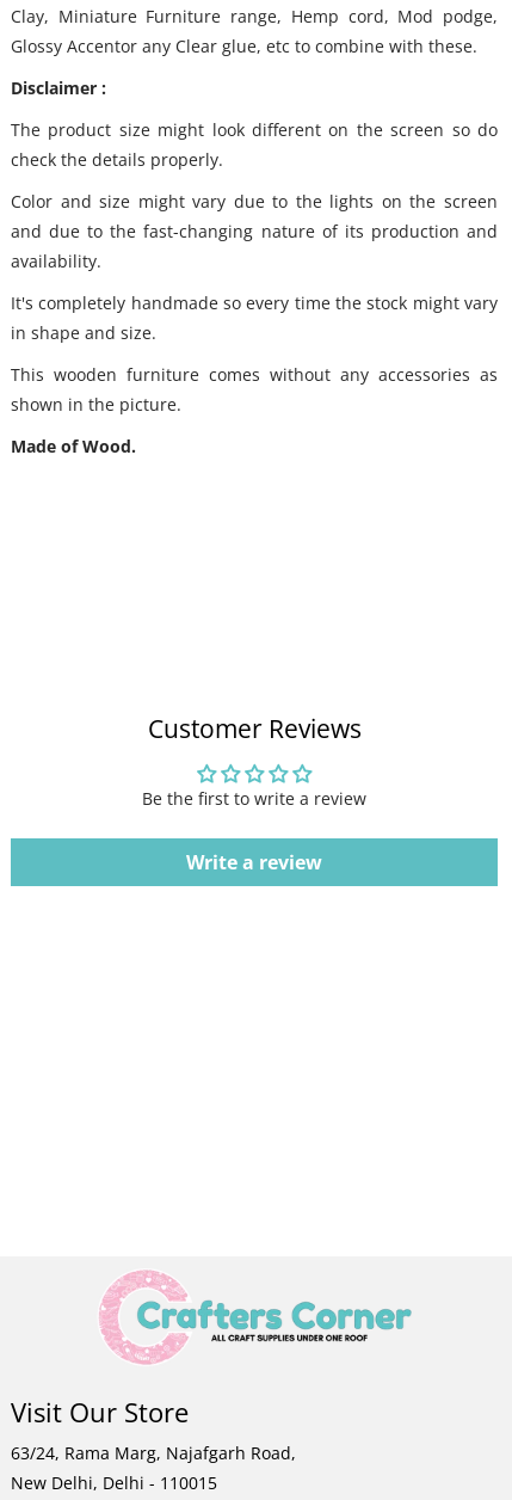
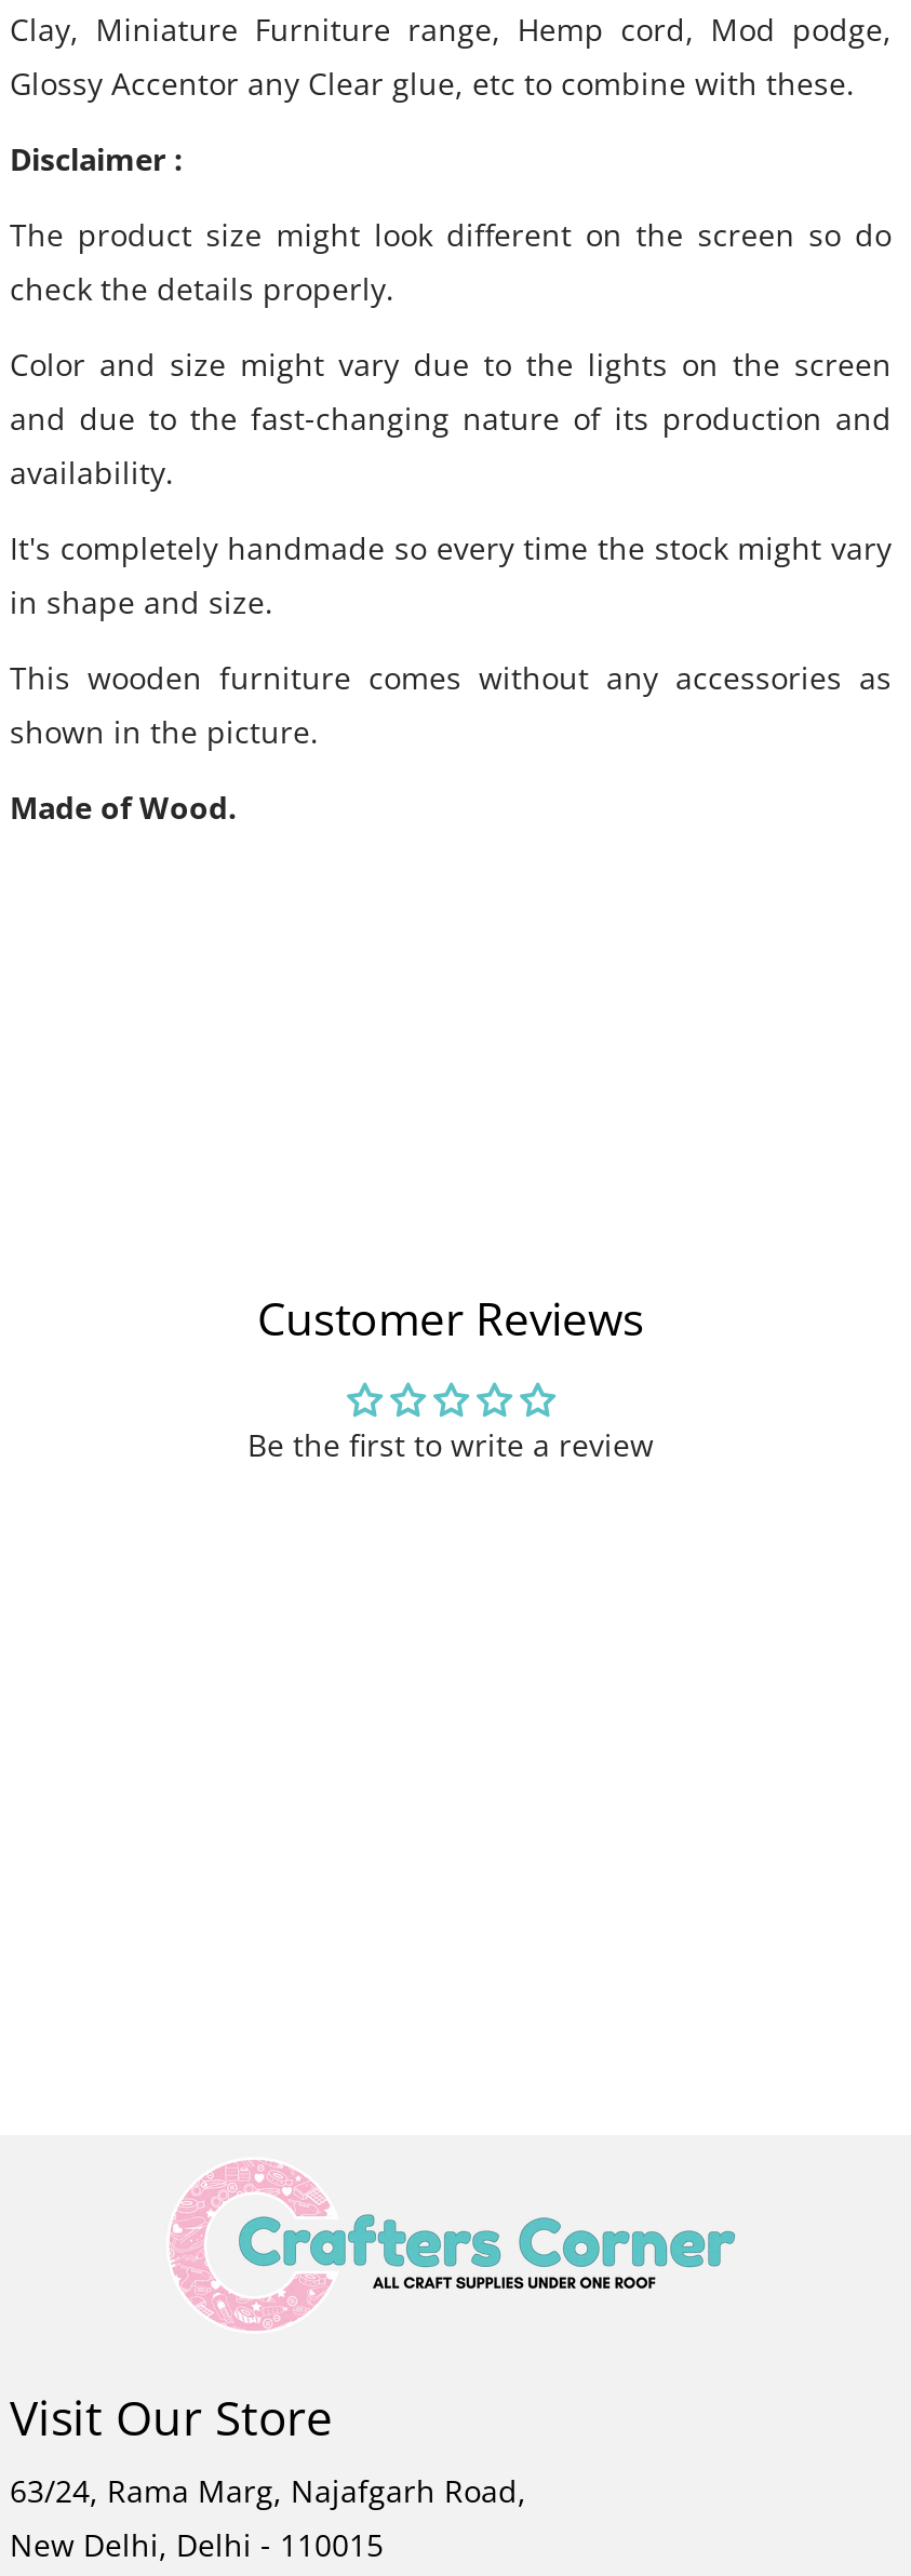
- Write a review
